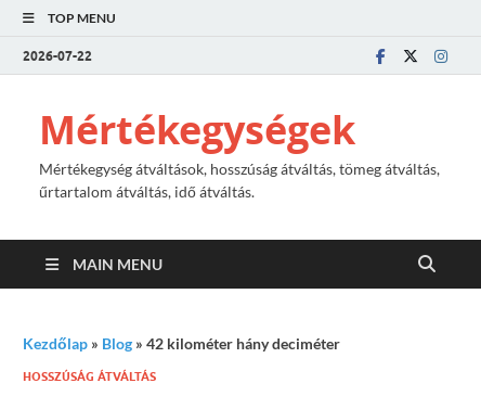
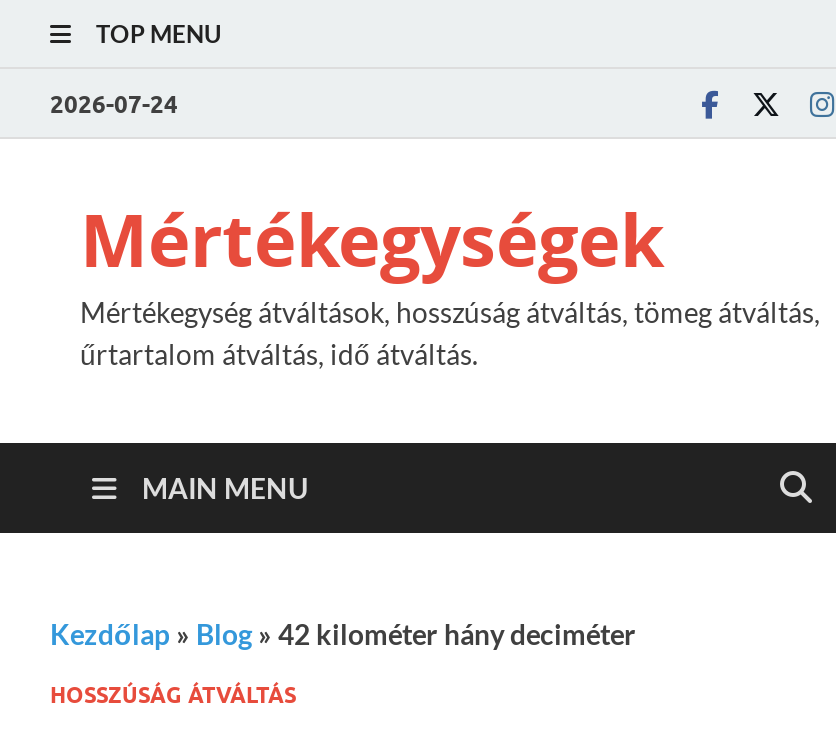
- 2026-07-22
+ 2026-07-24
